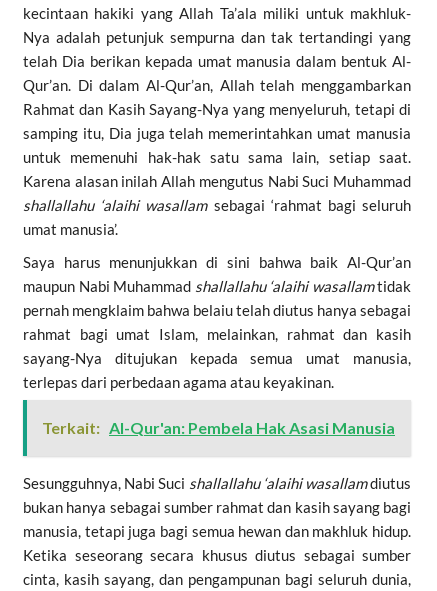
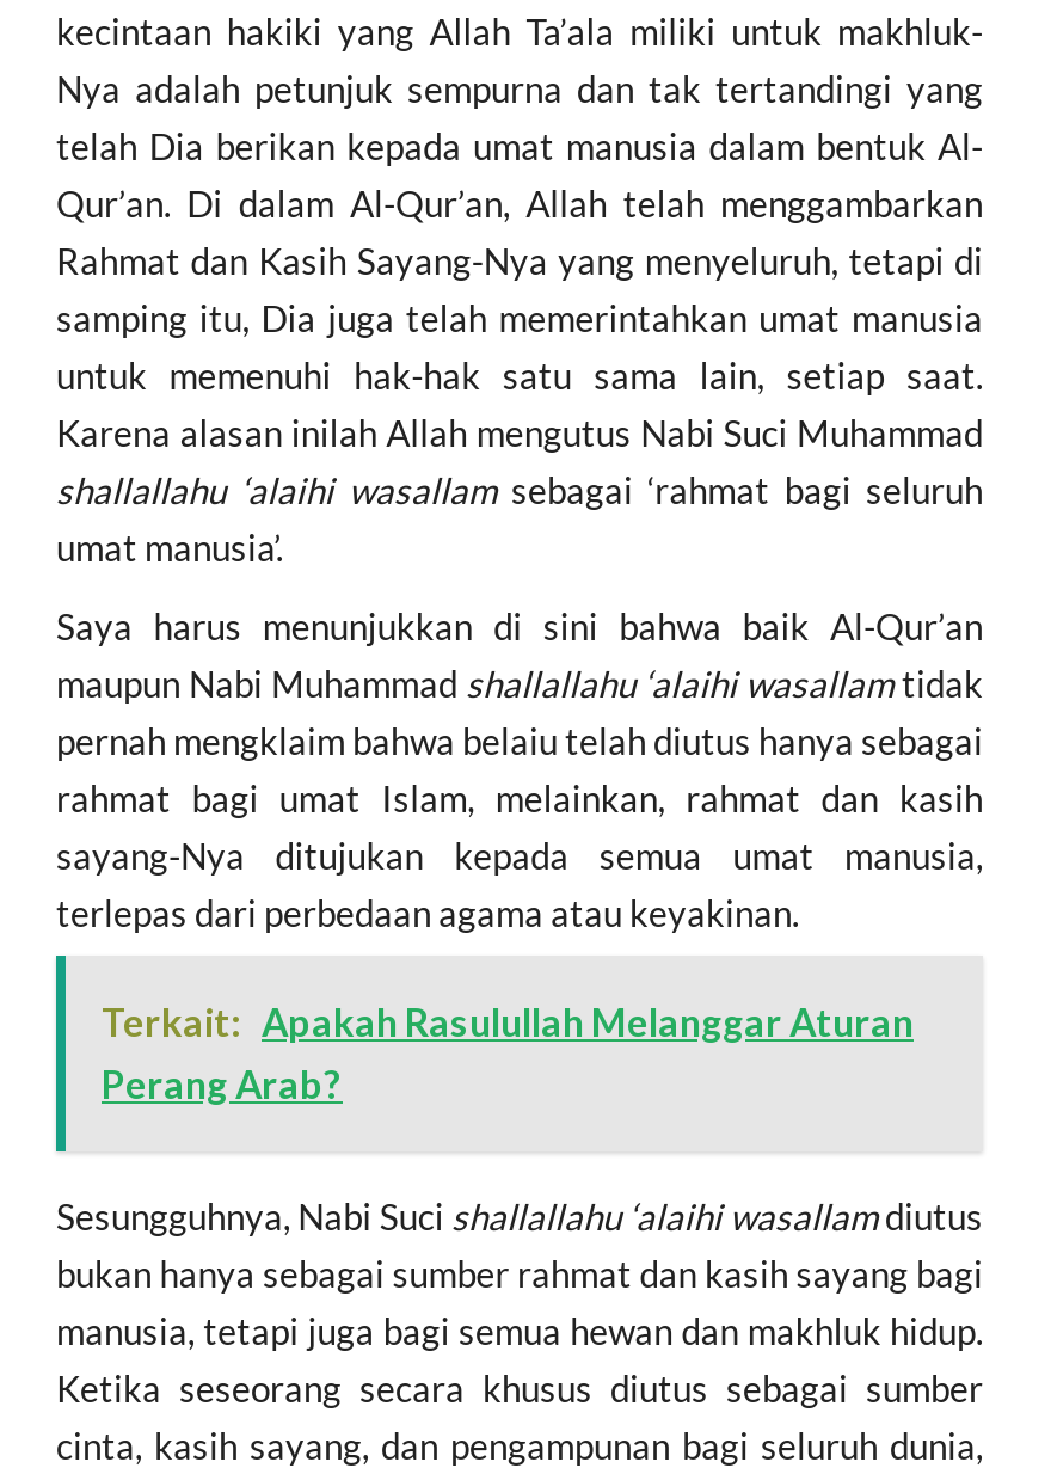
- Terkait: Al-Qur'an: Pembela Hak Asasi Manusia
+ Terkait: Apakah Rasulullah Melanggar Aturan
+ Perang Arab?
